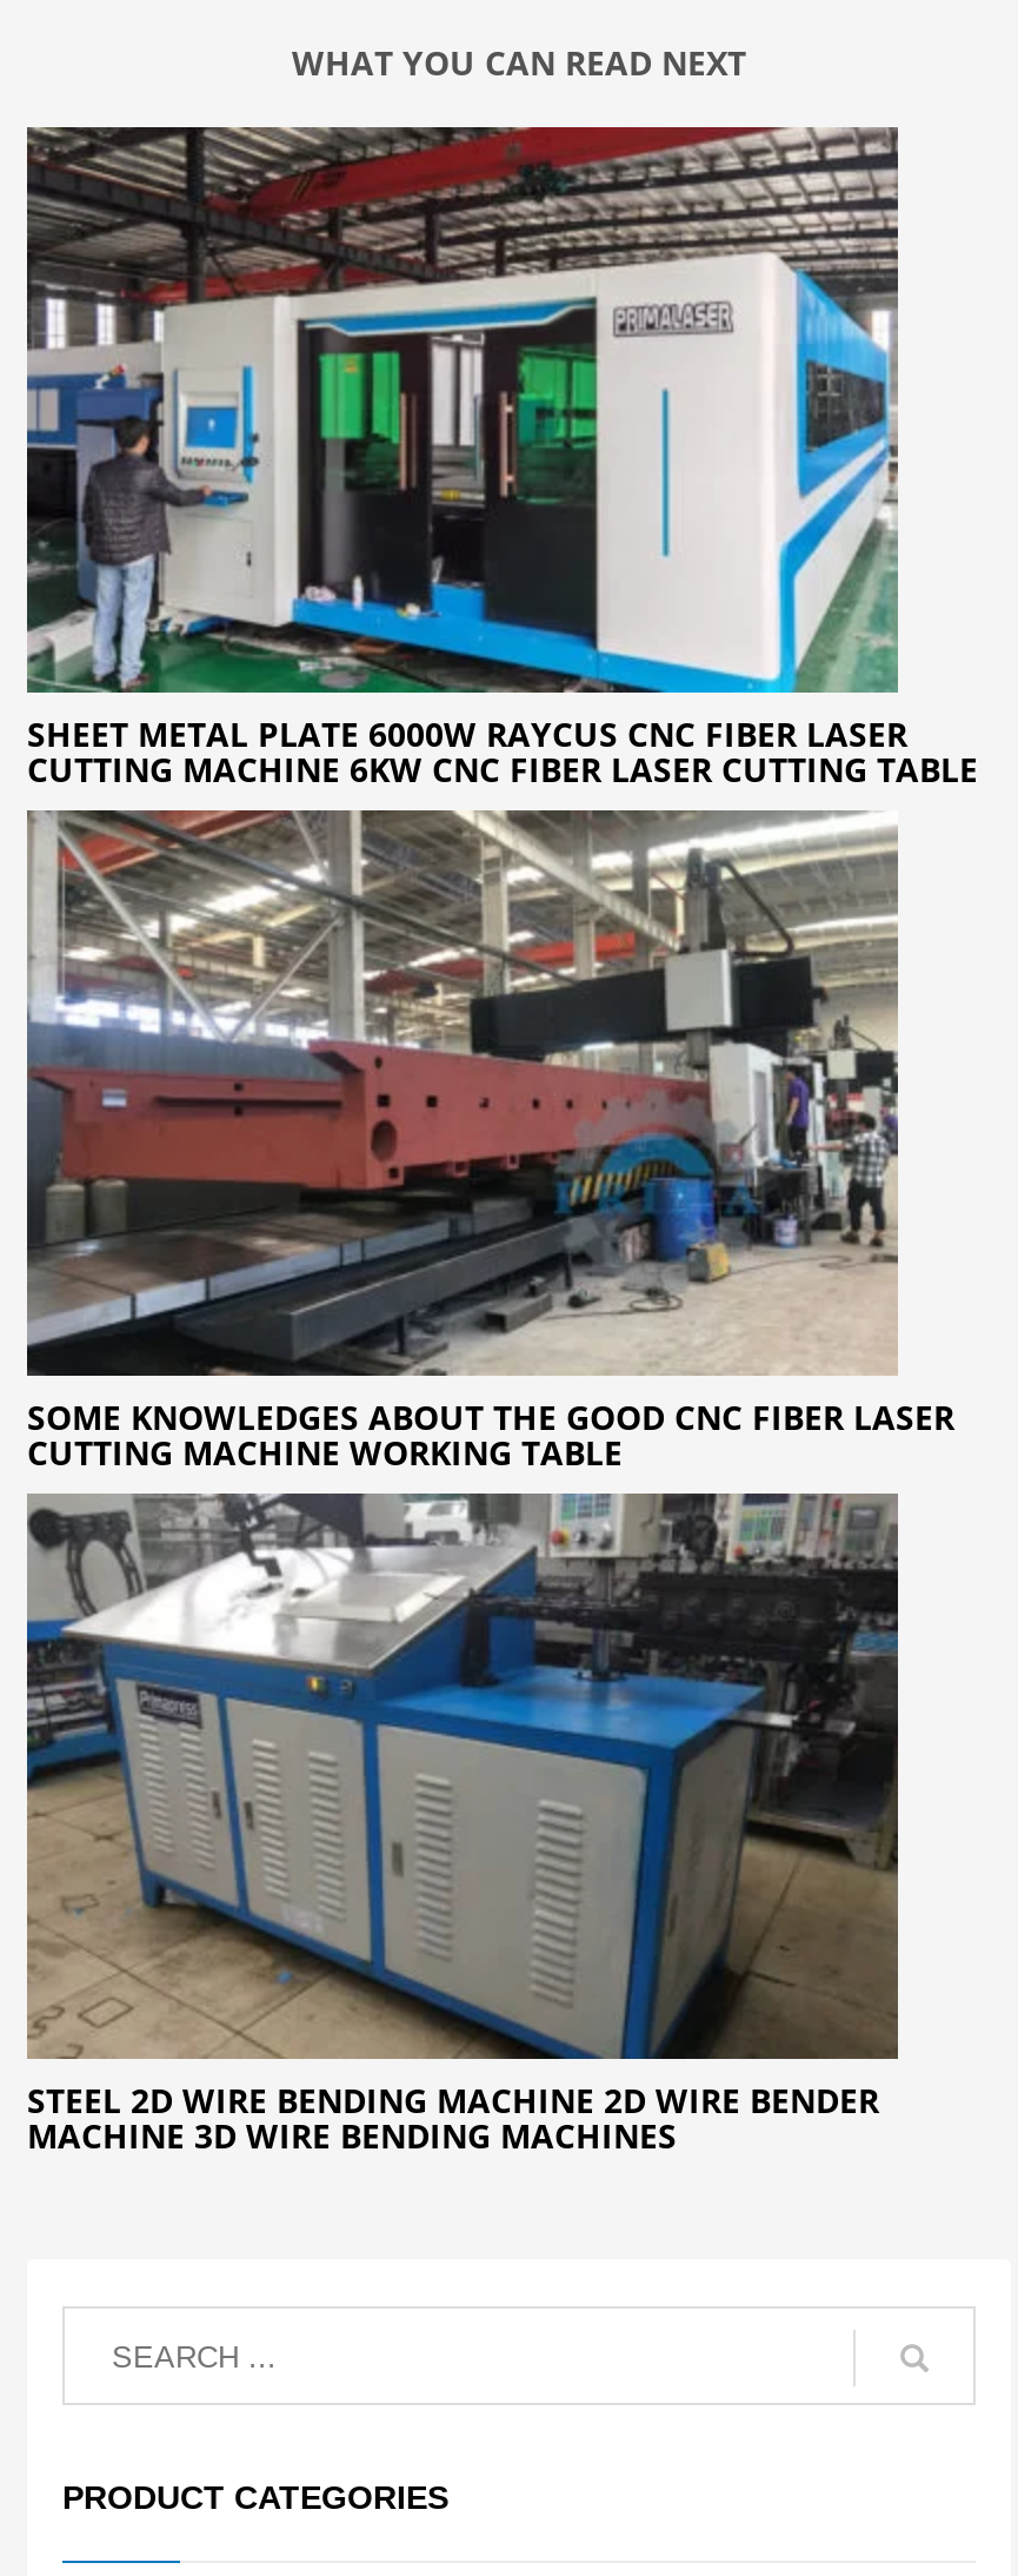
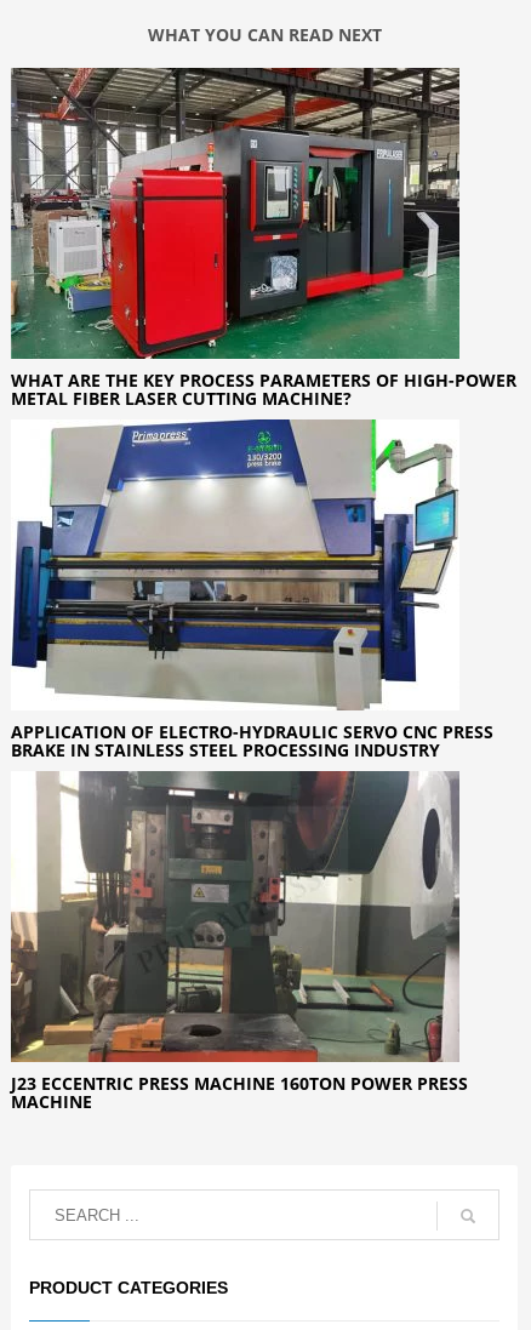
- [image]
- SHEET METAL PLATE 6000W RAYCUS CNC FIBER LASER
- CUTTING MACHINE 6KW CNC FIBER LASER CUTTING TABLE
+ [image]
+ WHAT ARE THE KEY PROCESS PARAMETERS OF HIGH-POWER
+ METAL FIBER LASER CUTTING MACHINE?

- [image]
- SOME KNOWLEDGES ABOUT THE GOOD CNC FIBER LASER
- CUTTING MACHINE WORKING TABLE
+ [image]
+ APPLICATION OF ELECTRO-HYDRAULIC SERVO CNC PRESS
+ BRAKE IN STAINLESS STEEL PROCESSING INDUSTRY

- [image]
- STEEL 2D WIRE BENDING MACHINE 2D WIRE BENDER
- MACHINE 3D WIRE BENDING MACHINES
+ [image]
+ J23 ECCENTRIC PRESS MACHINE 160TON POWER PRESS
+ MACHINE
